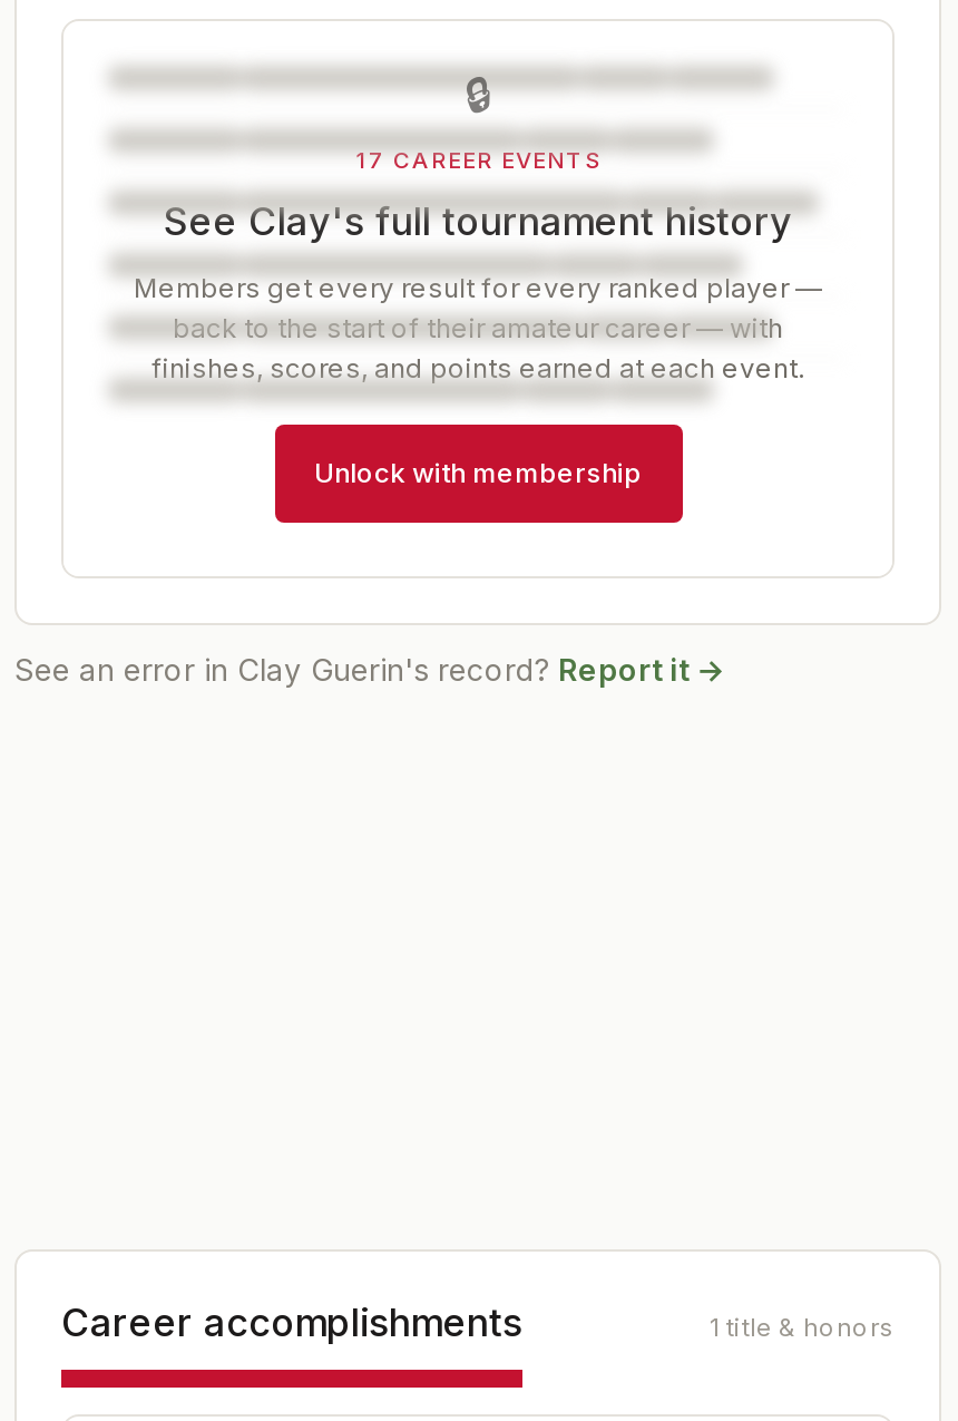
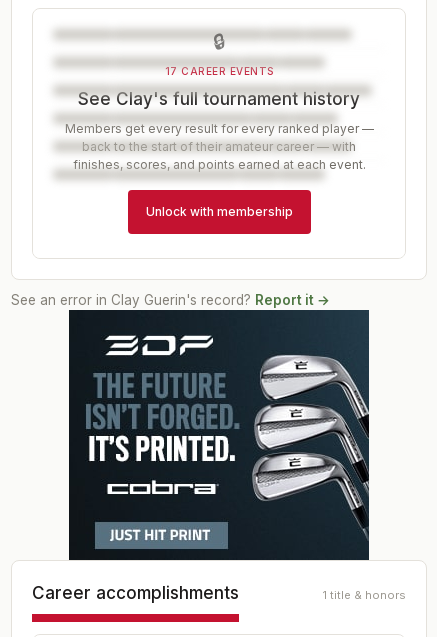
+ [image]
